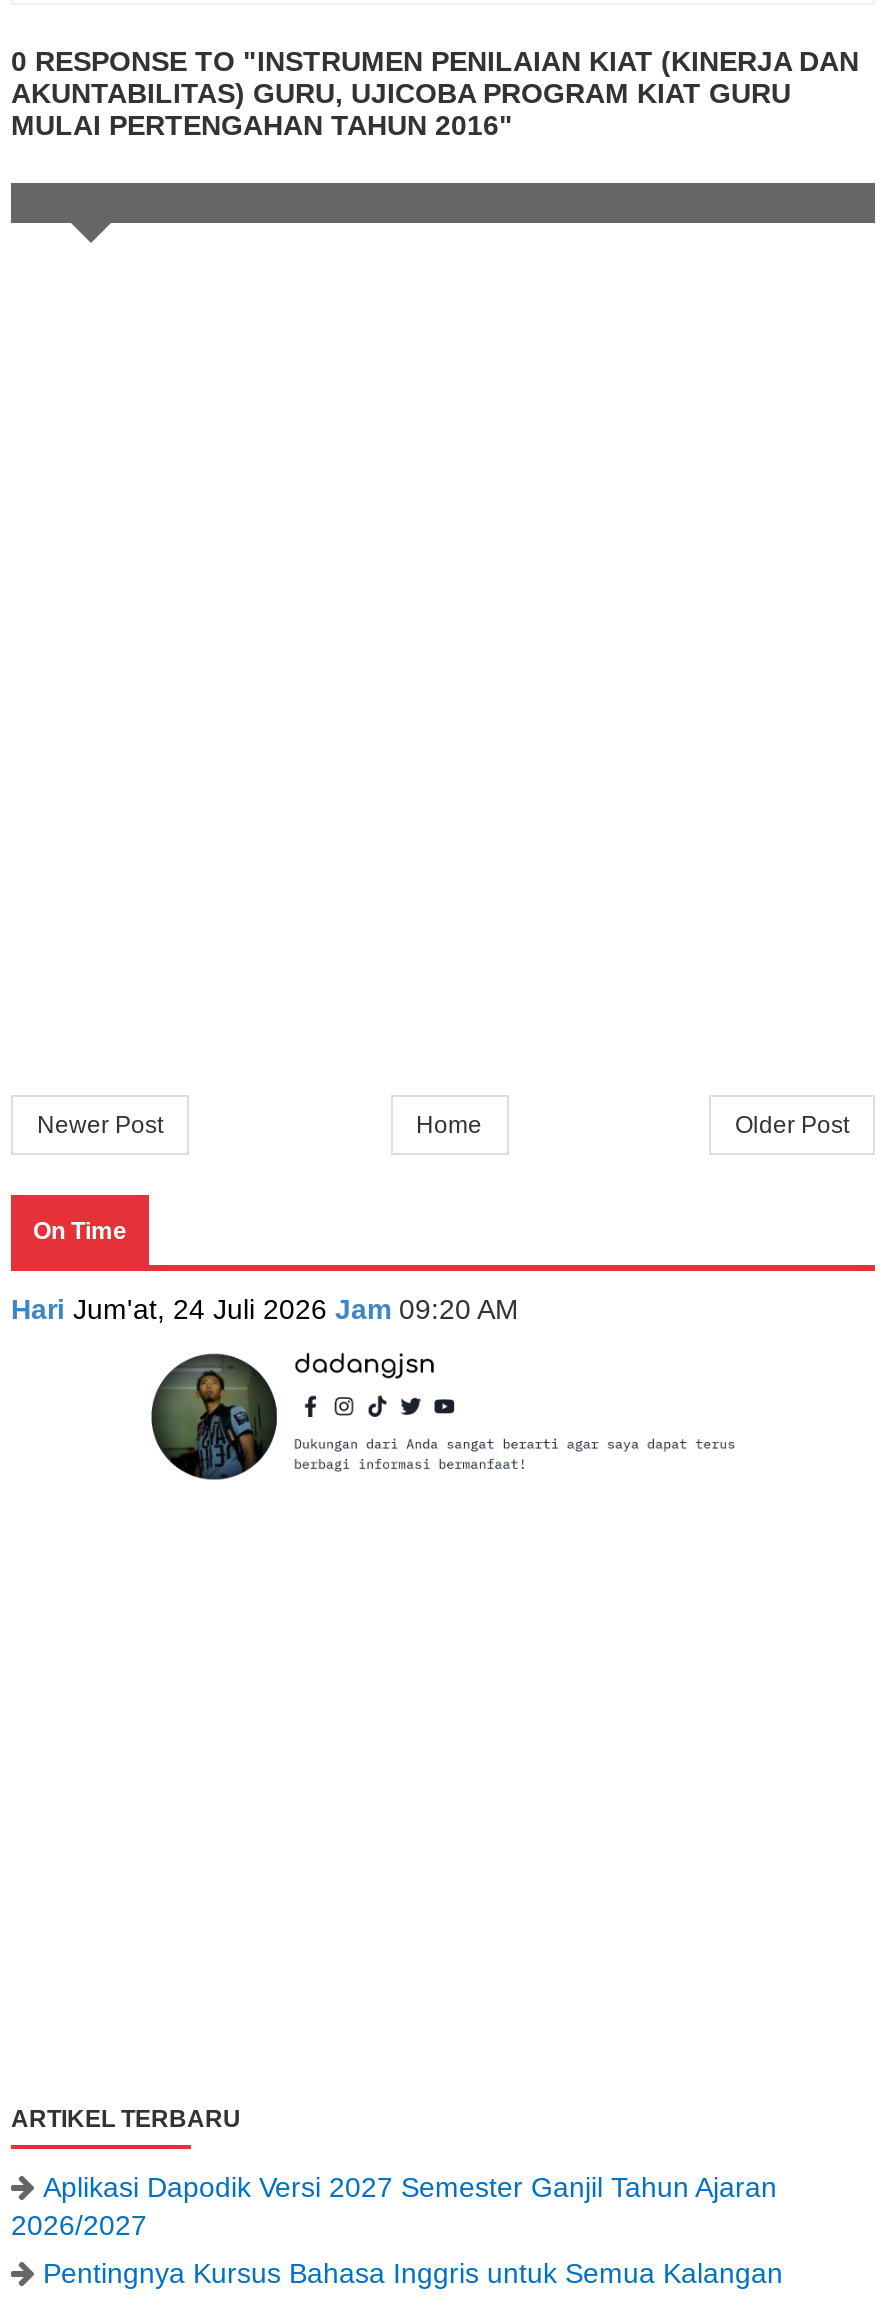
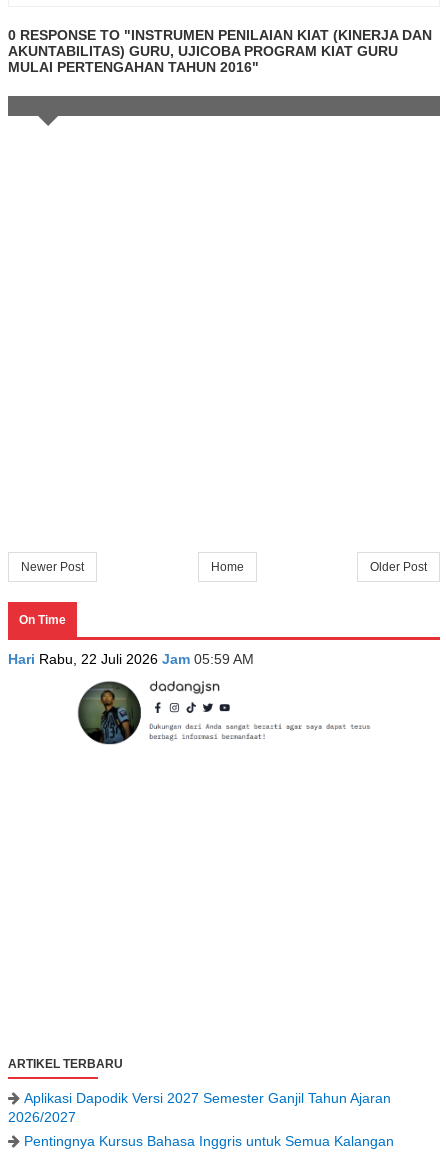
- Hari Jum'at, 24 Juli 2026 Jam 09:20 AM
+ Hari Rabu, 22 Juli 2026 Jam 05:59 AM
